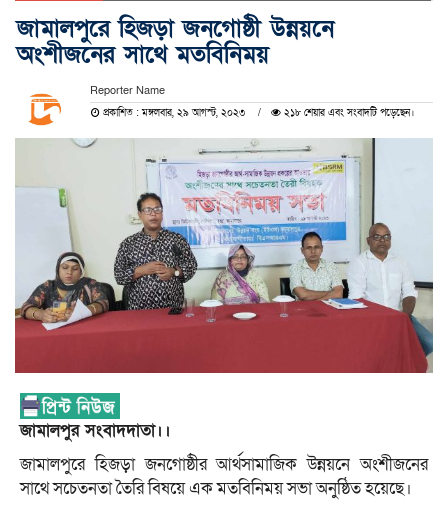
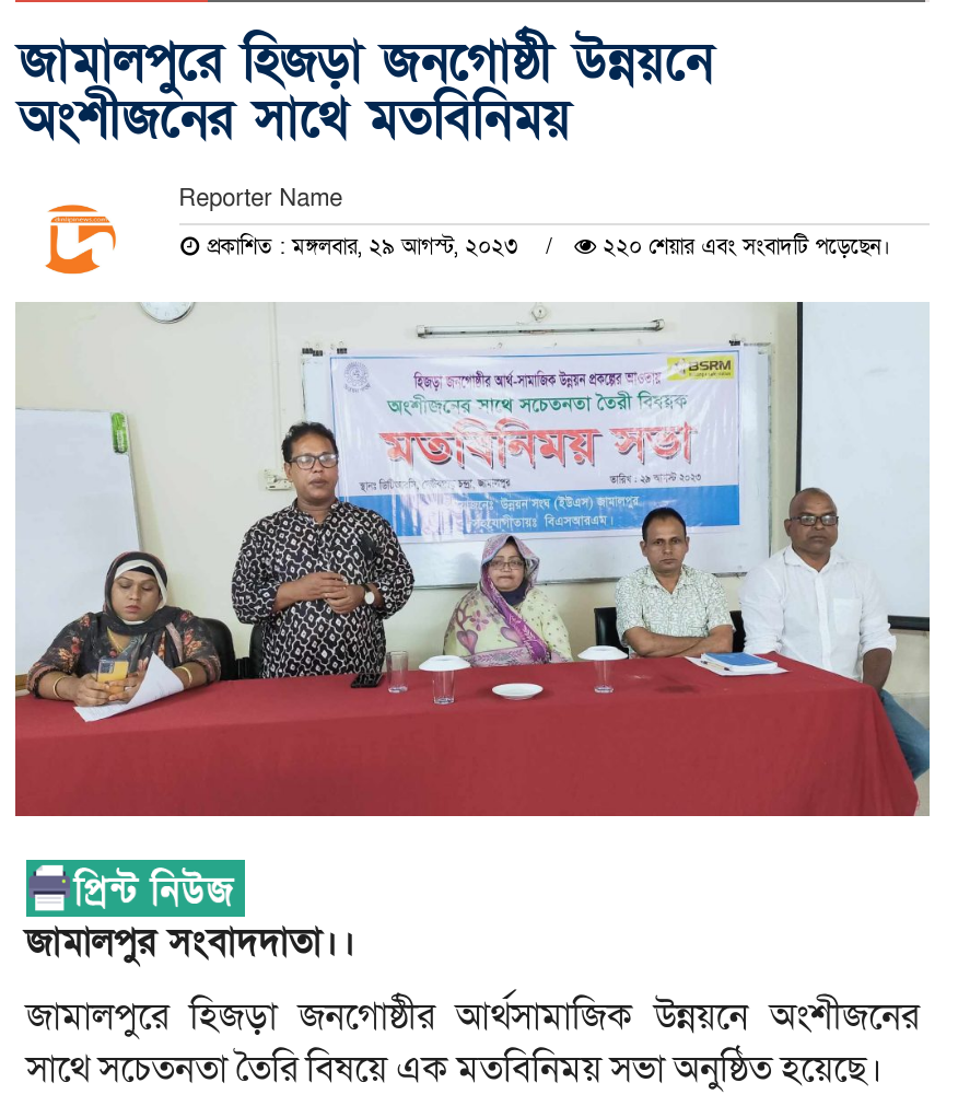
- ২১৮ শেয়ার এবং সংবাদটি পড়েছেন।
+ ২২০ শেয়ার এবং সংবাদটি পড়েছেন।
